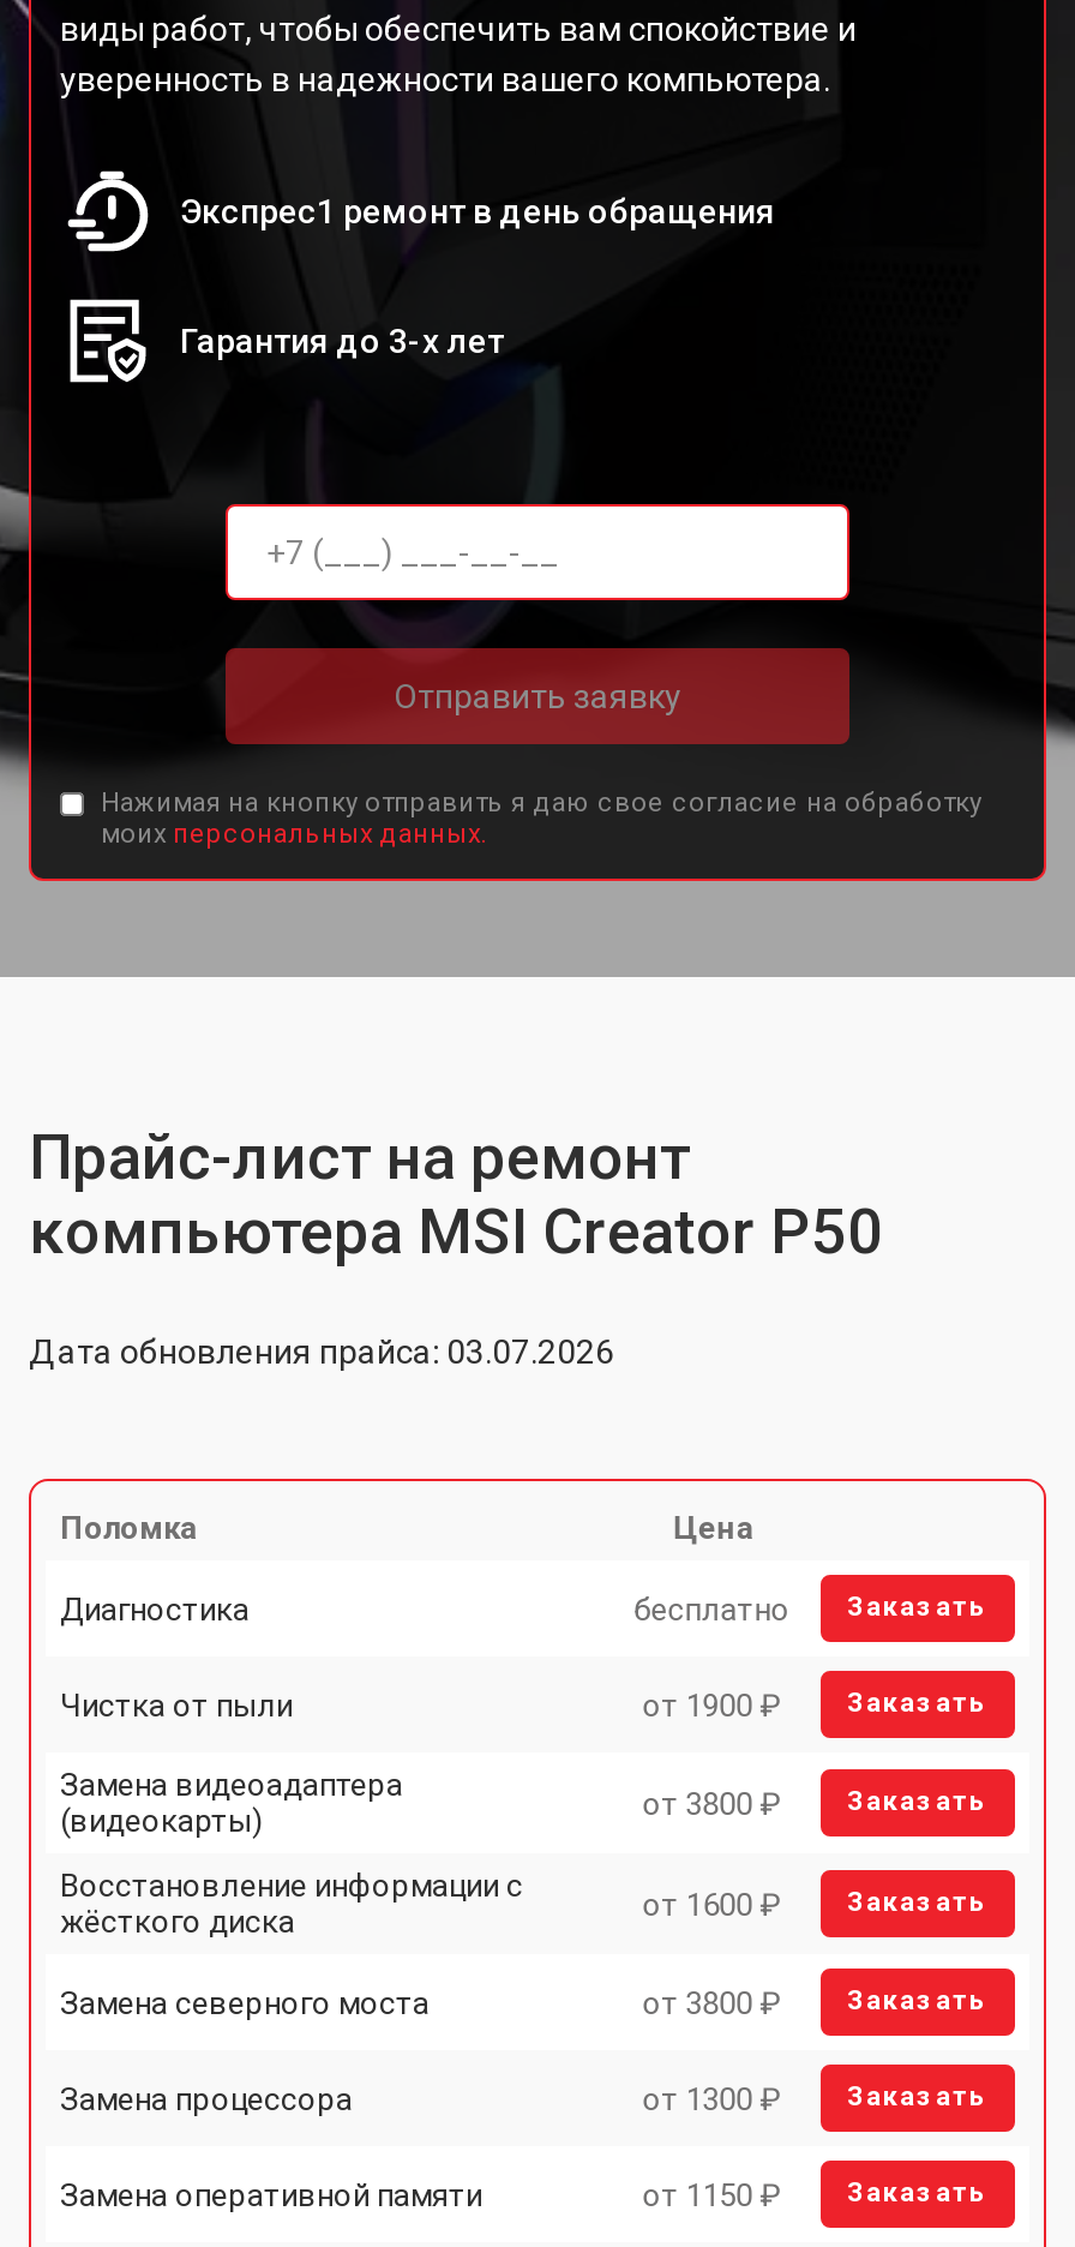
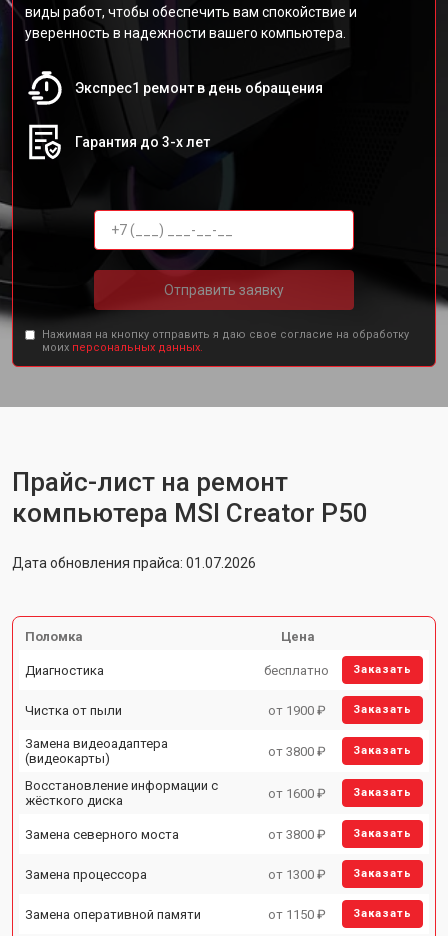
- Дата обновления прайса: 03.07.2026
+ Дата обновления прайса: 01.07.2026
